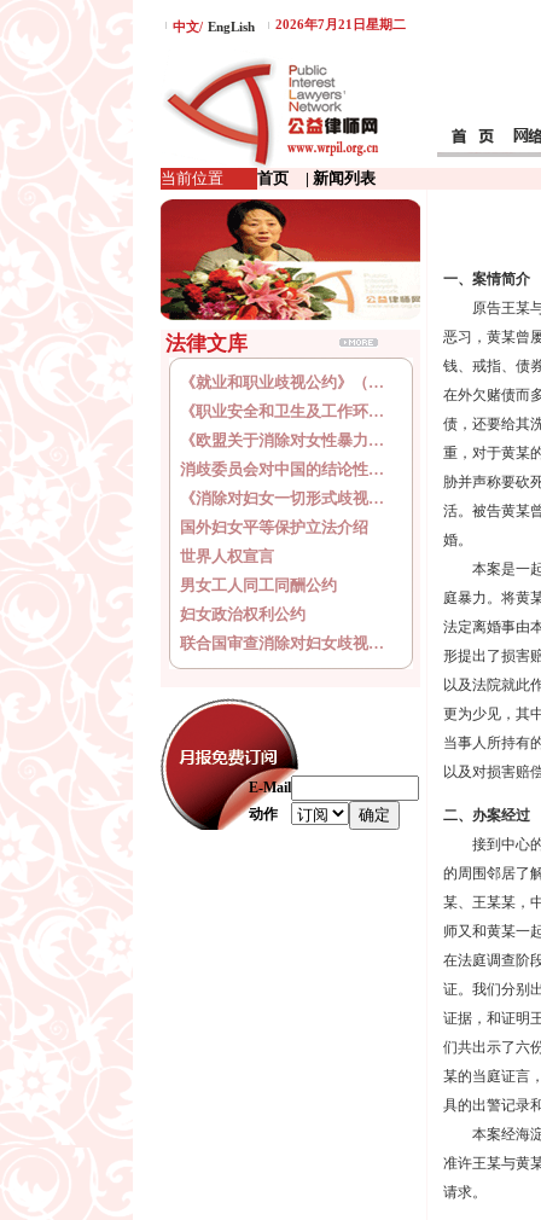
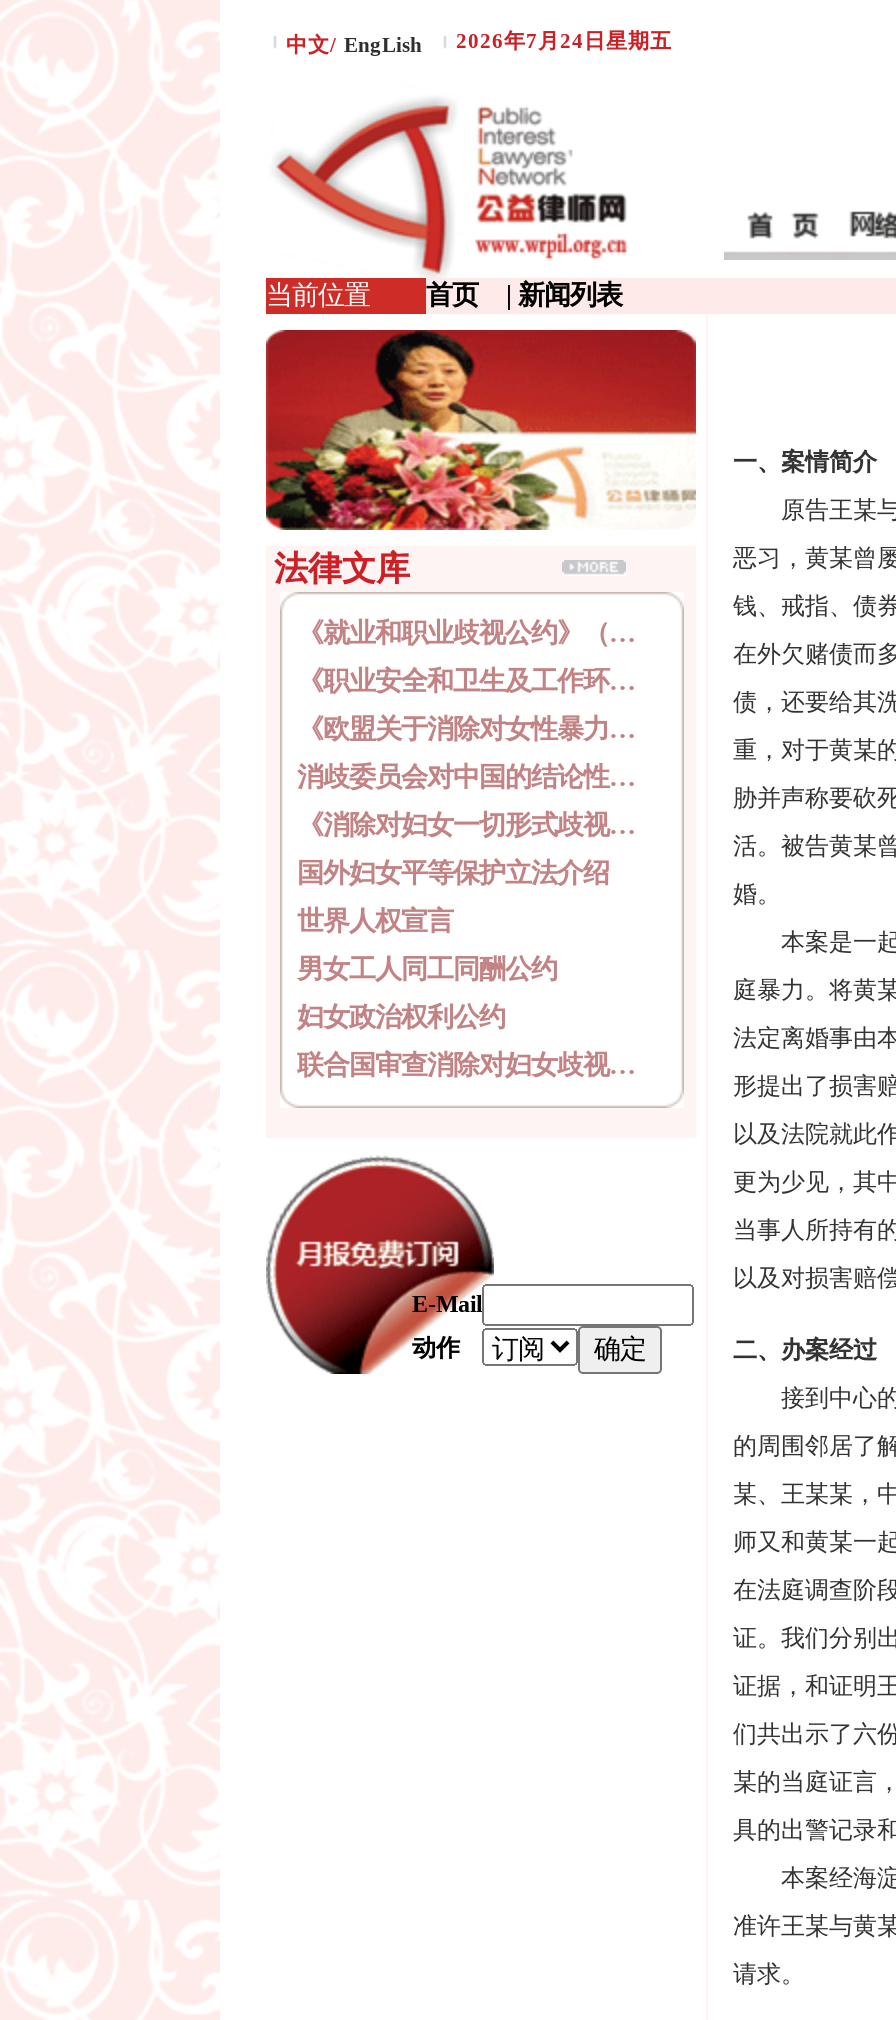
- 2026年7月21日星期二
+ 2026年7月24日星期五
